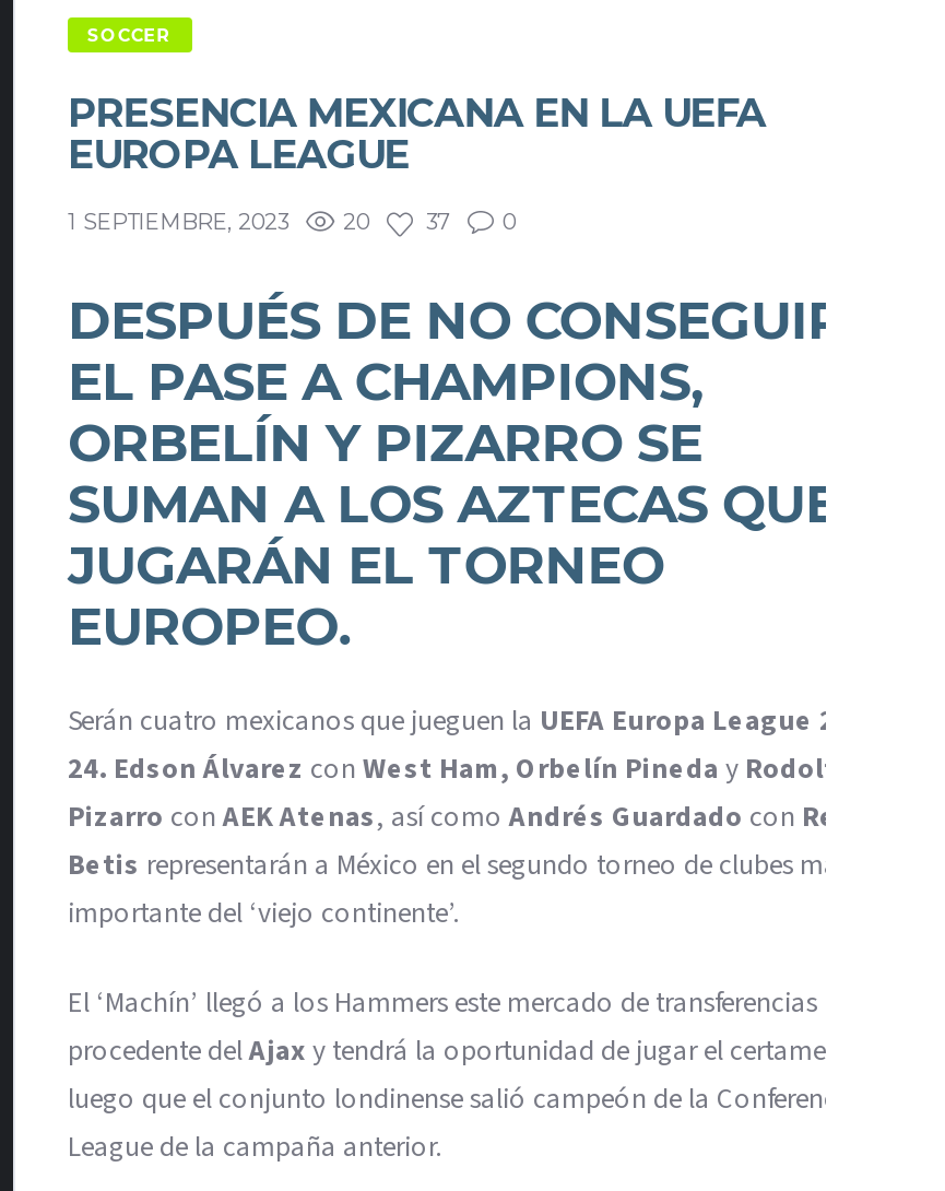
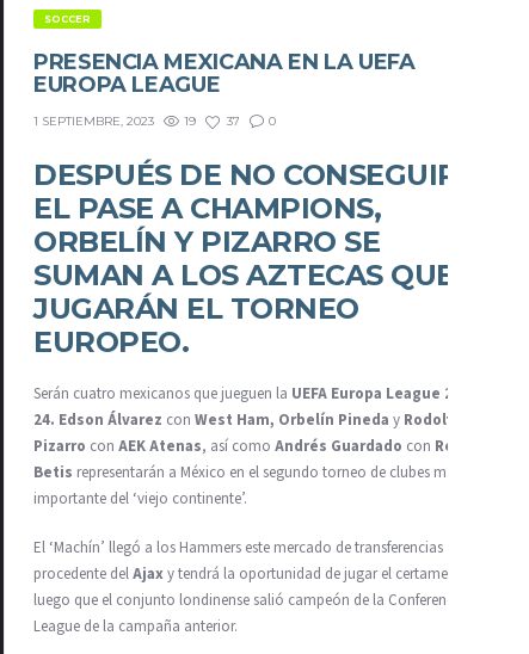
- 20
+ 19
